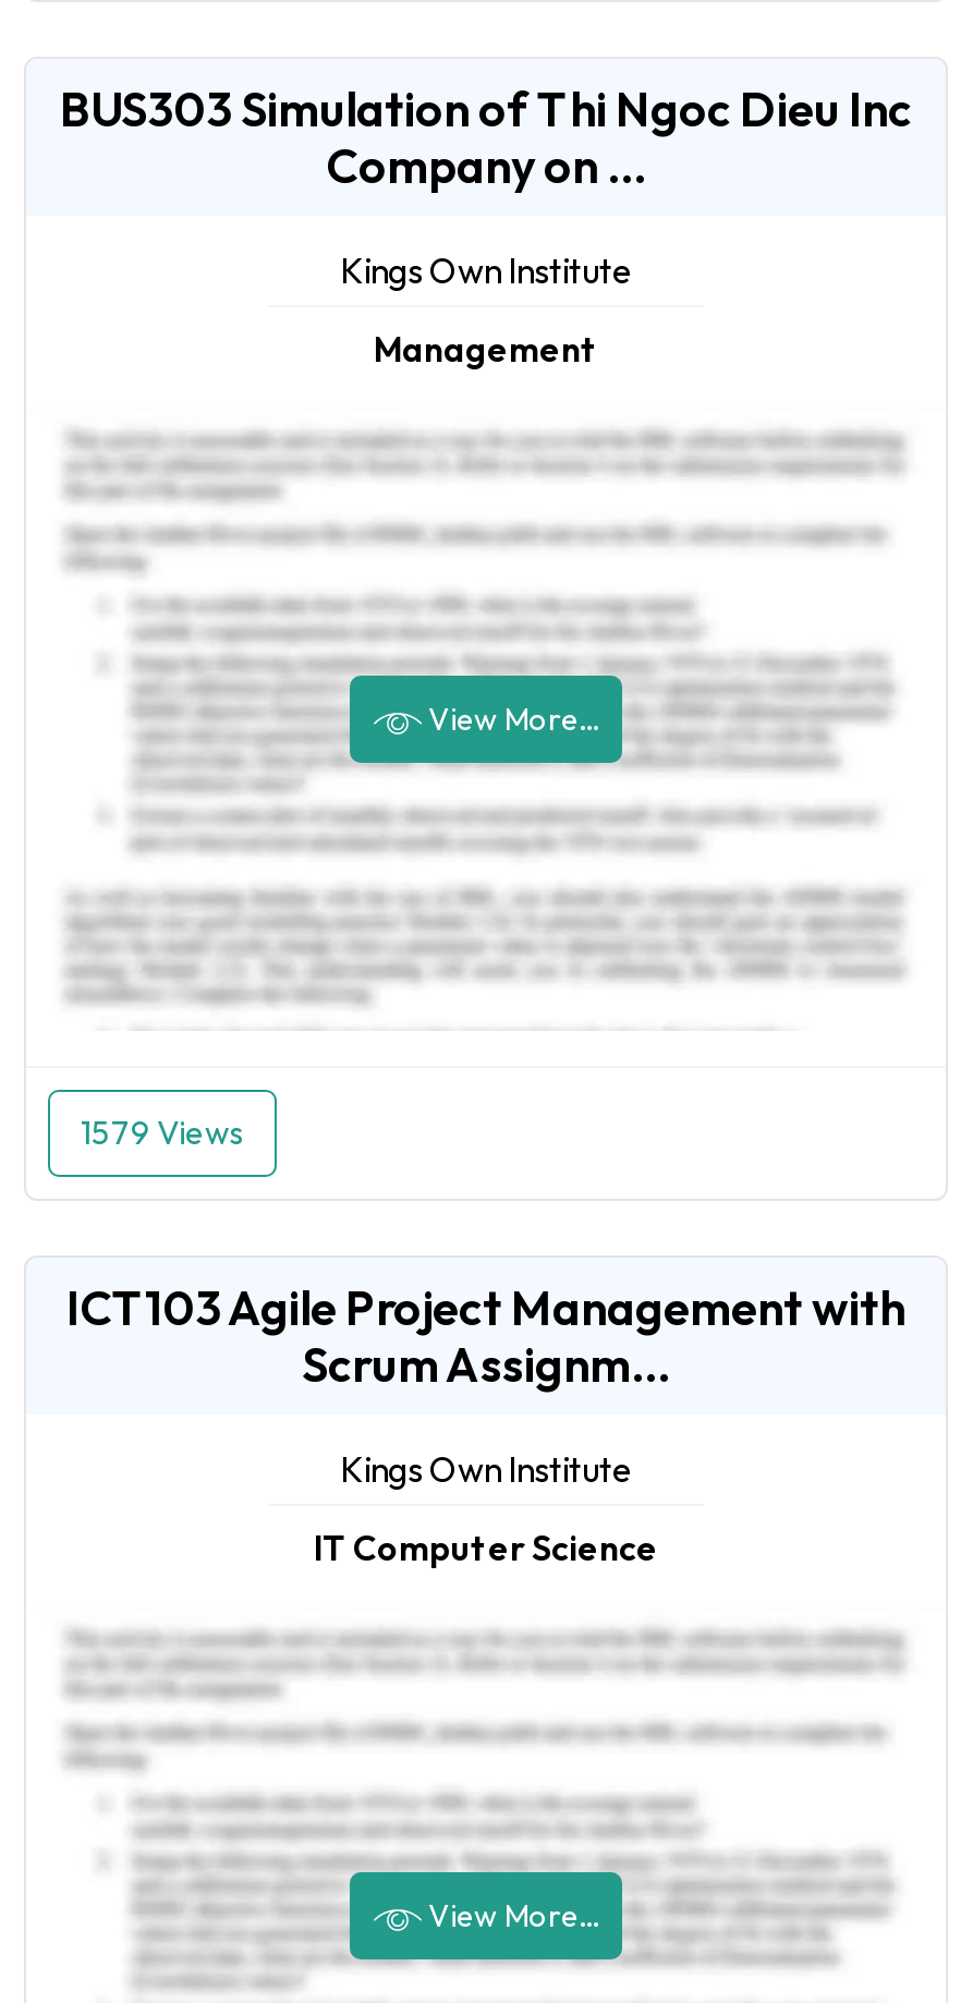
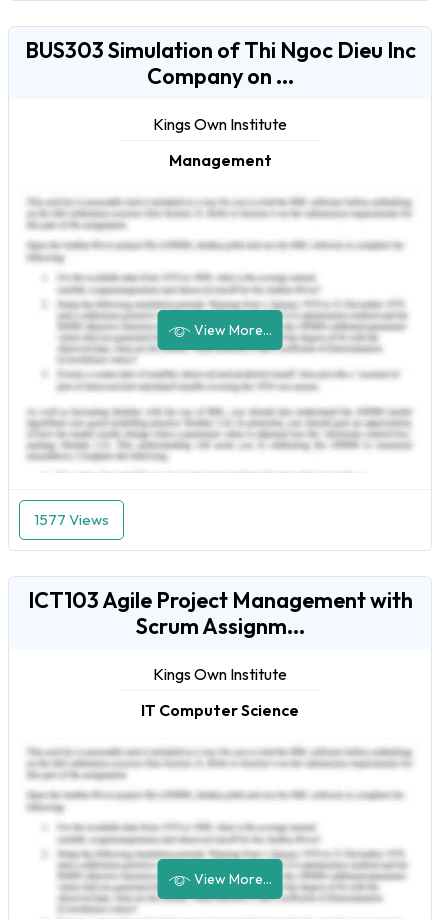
- 1579 Views
+ 1577 Views
